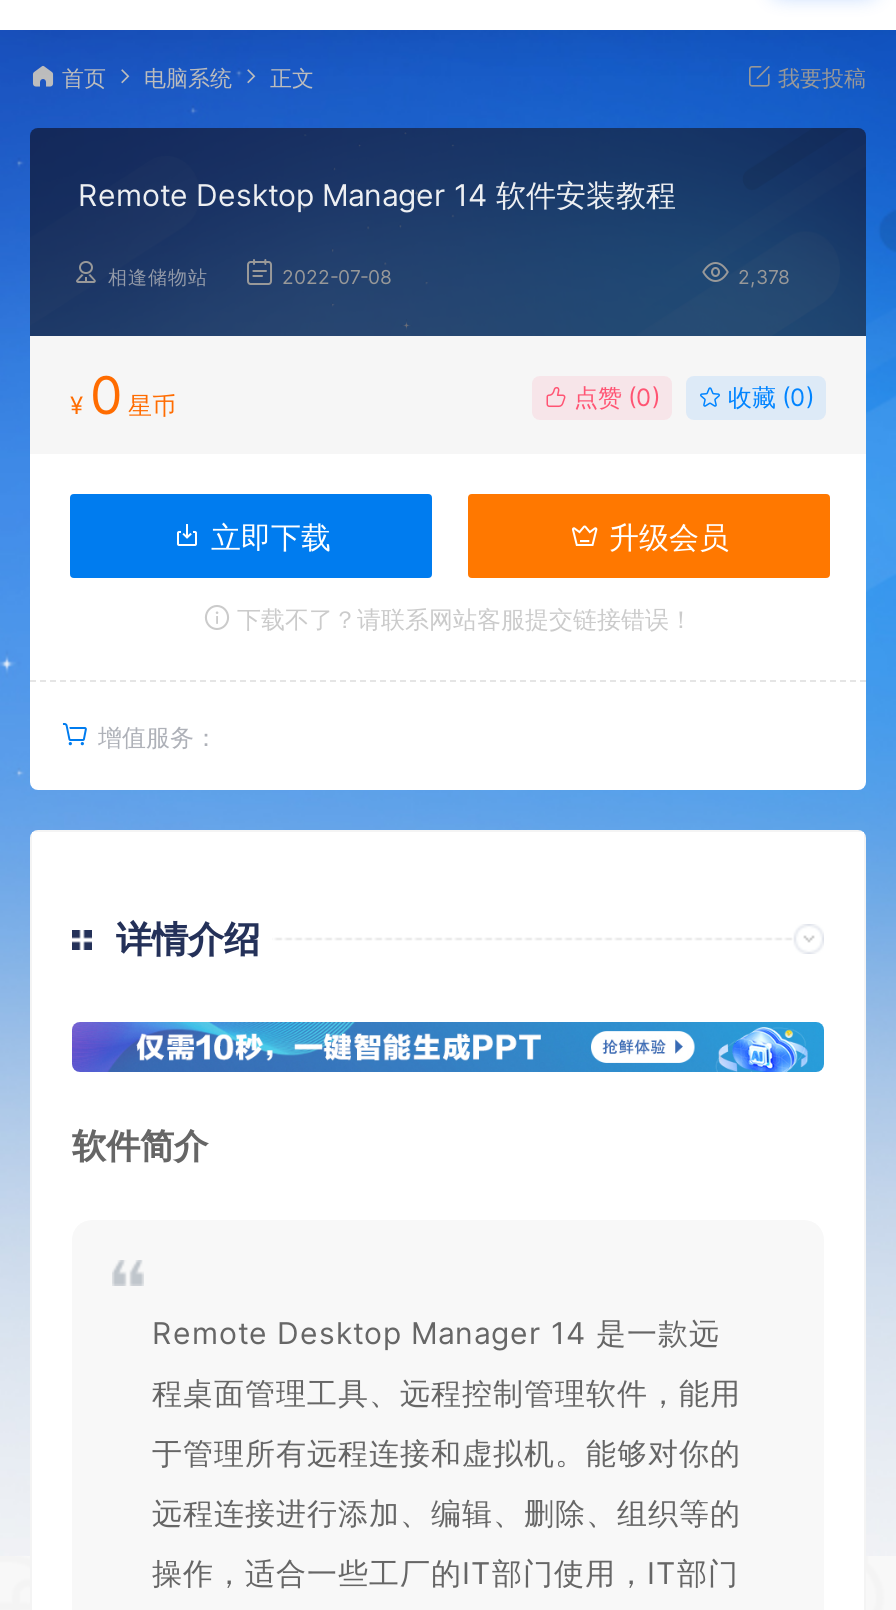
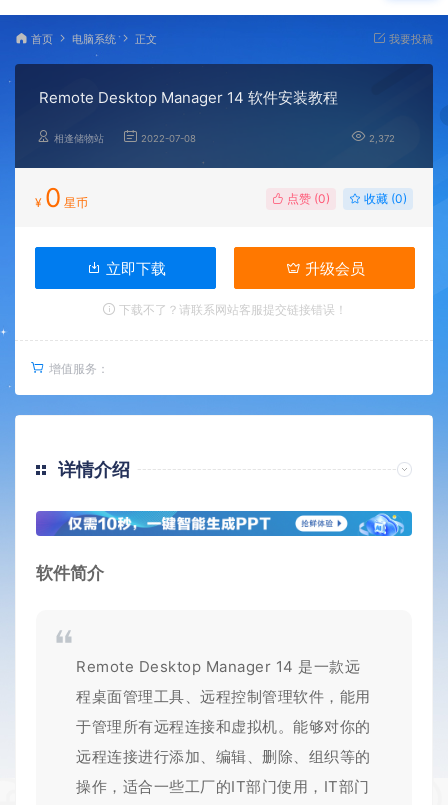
- 2,378
+ 2,372
